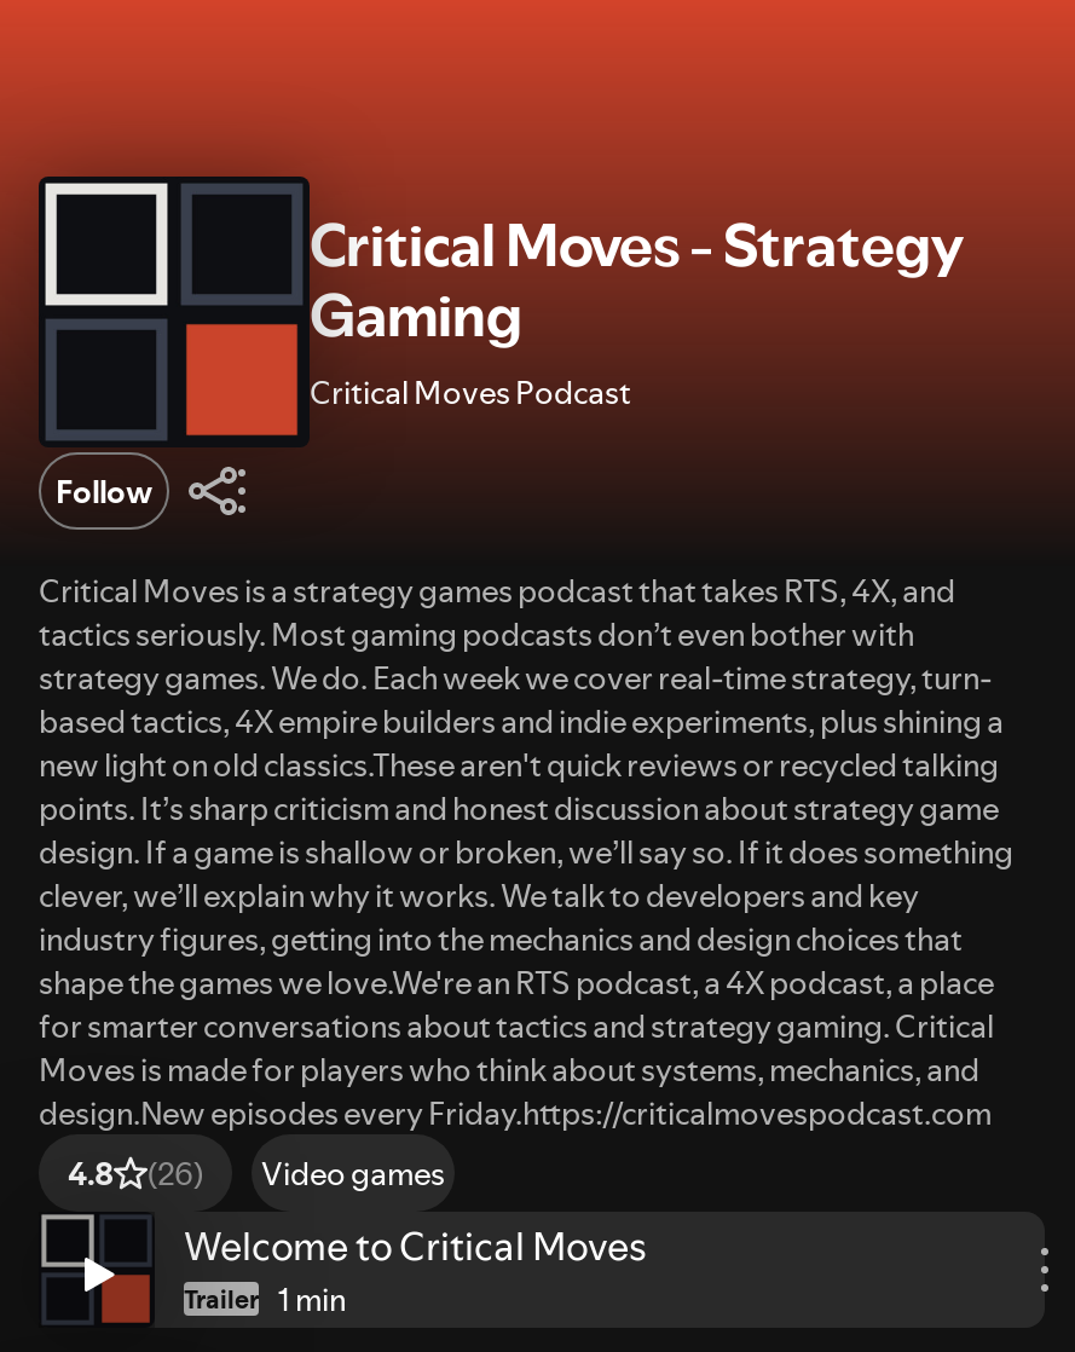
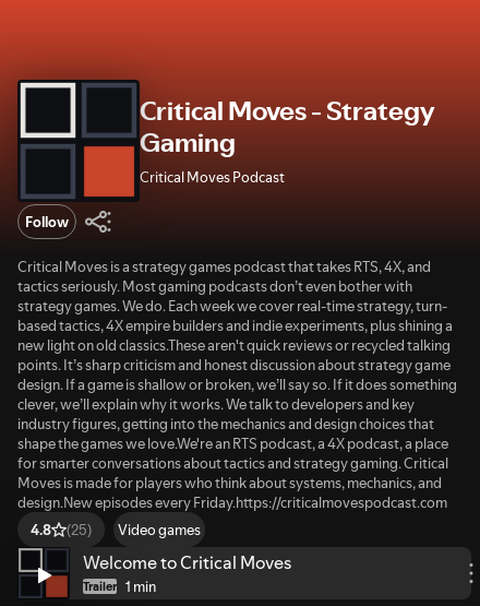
- 4.8 (26) Video games
+ 4.8 (25) Video games
